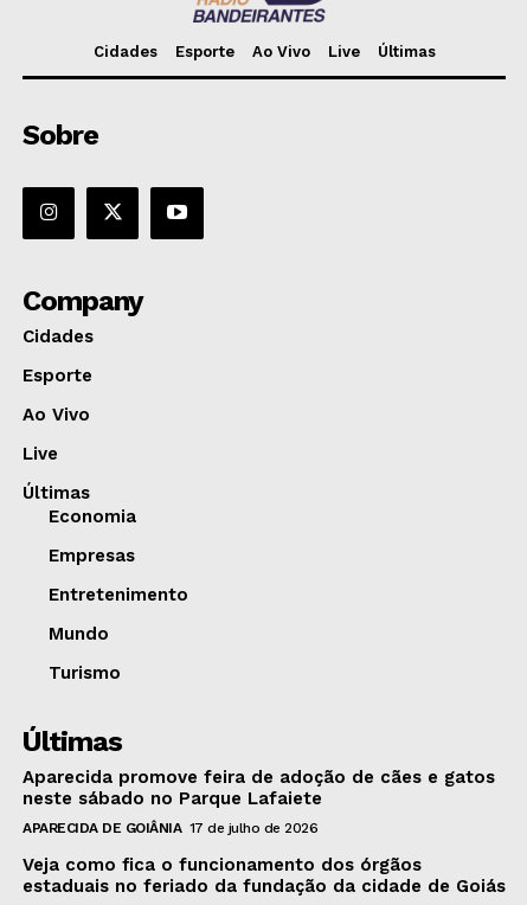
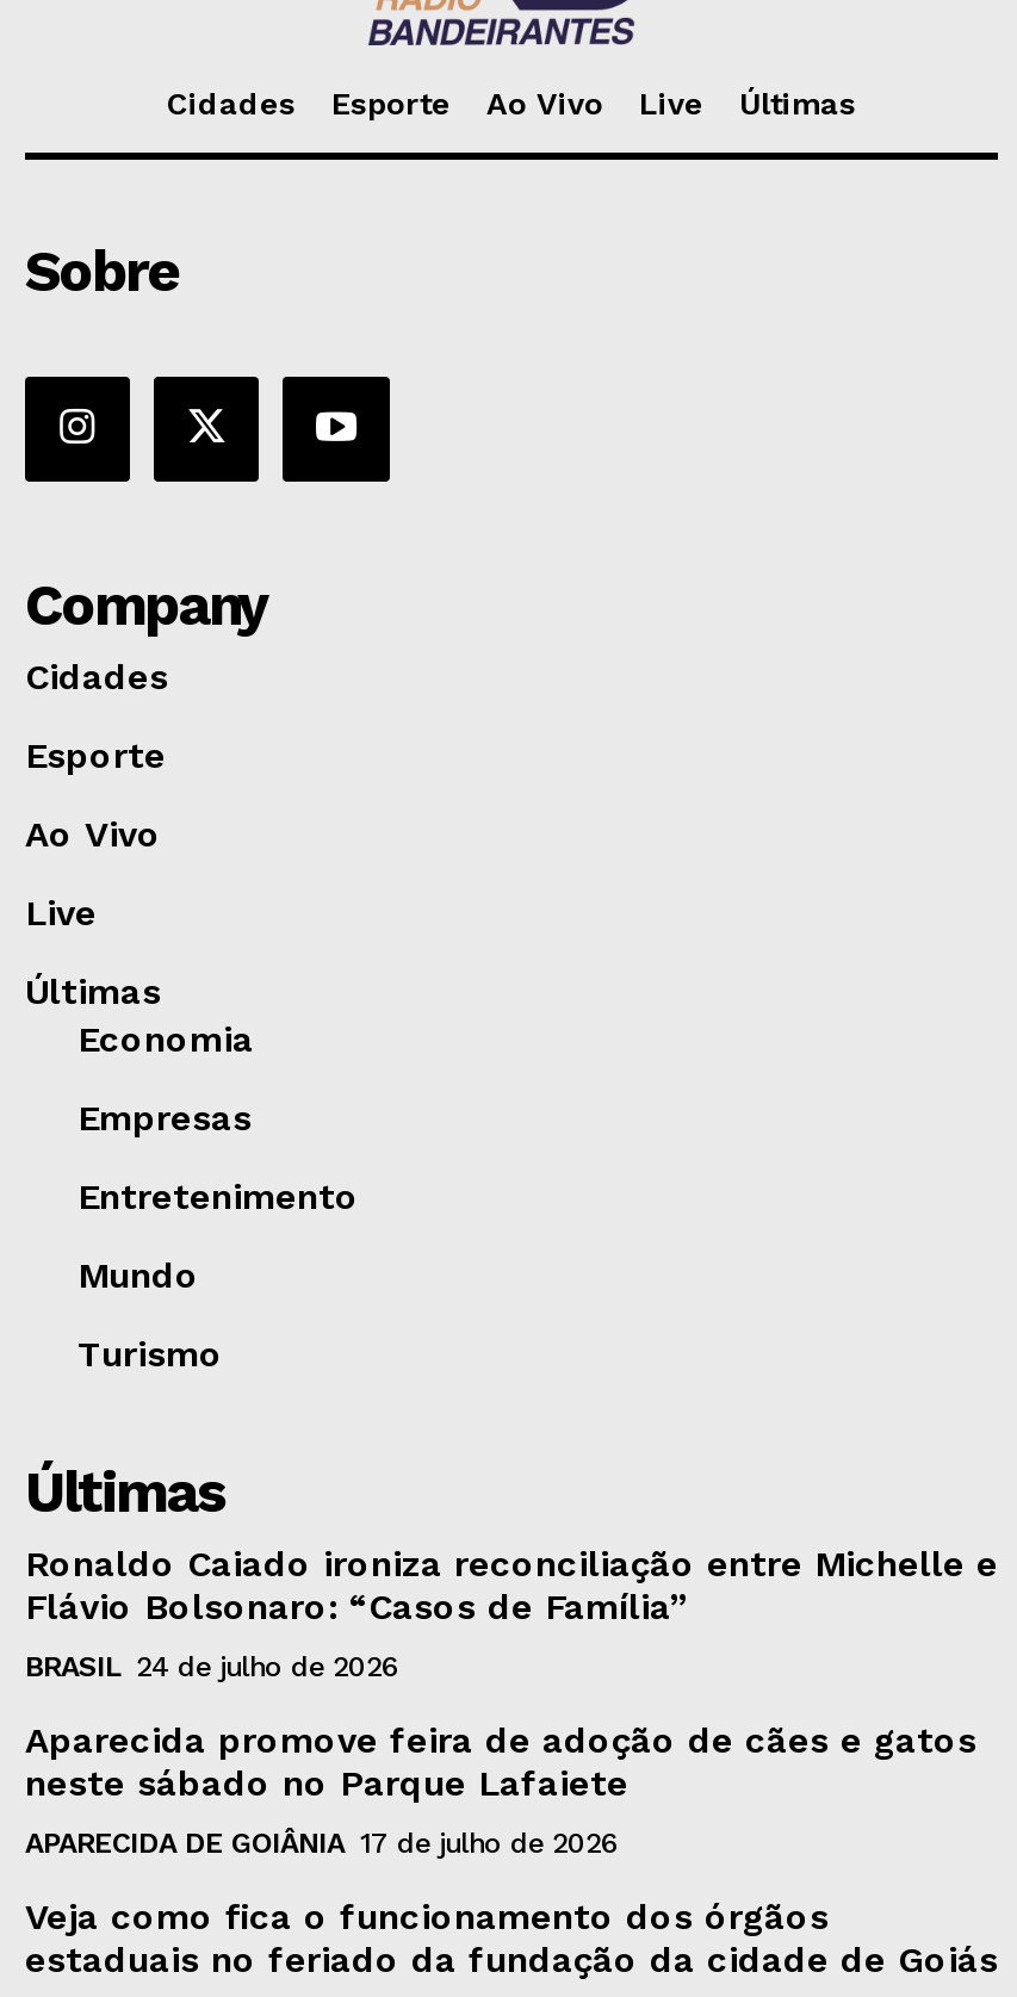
+ Ronaldo Caiado ironiza reconciliação entre Michelle e
+ Flávio Bolsonaro: “Casos de Família”
+ BRASIL 24 de julho de 2026
